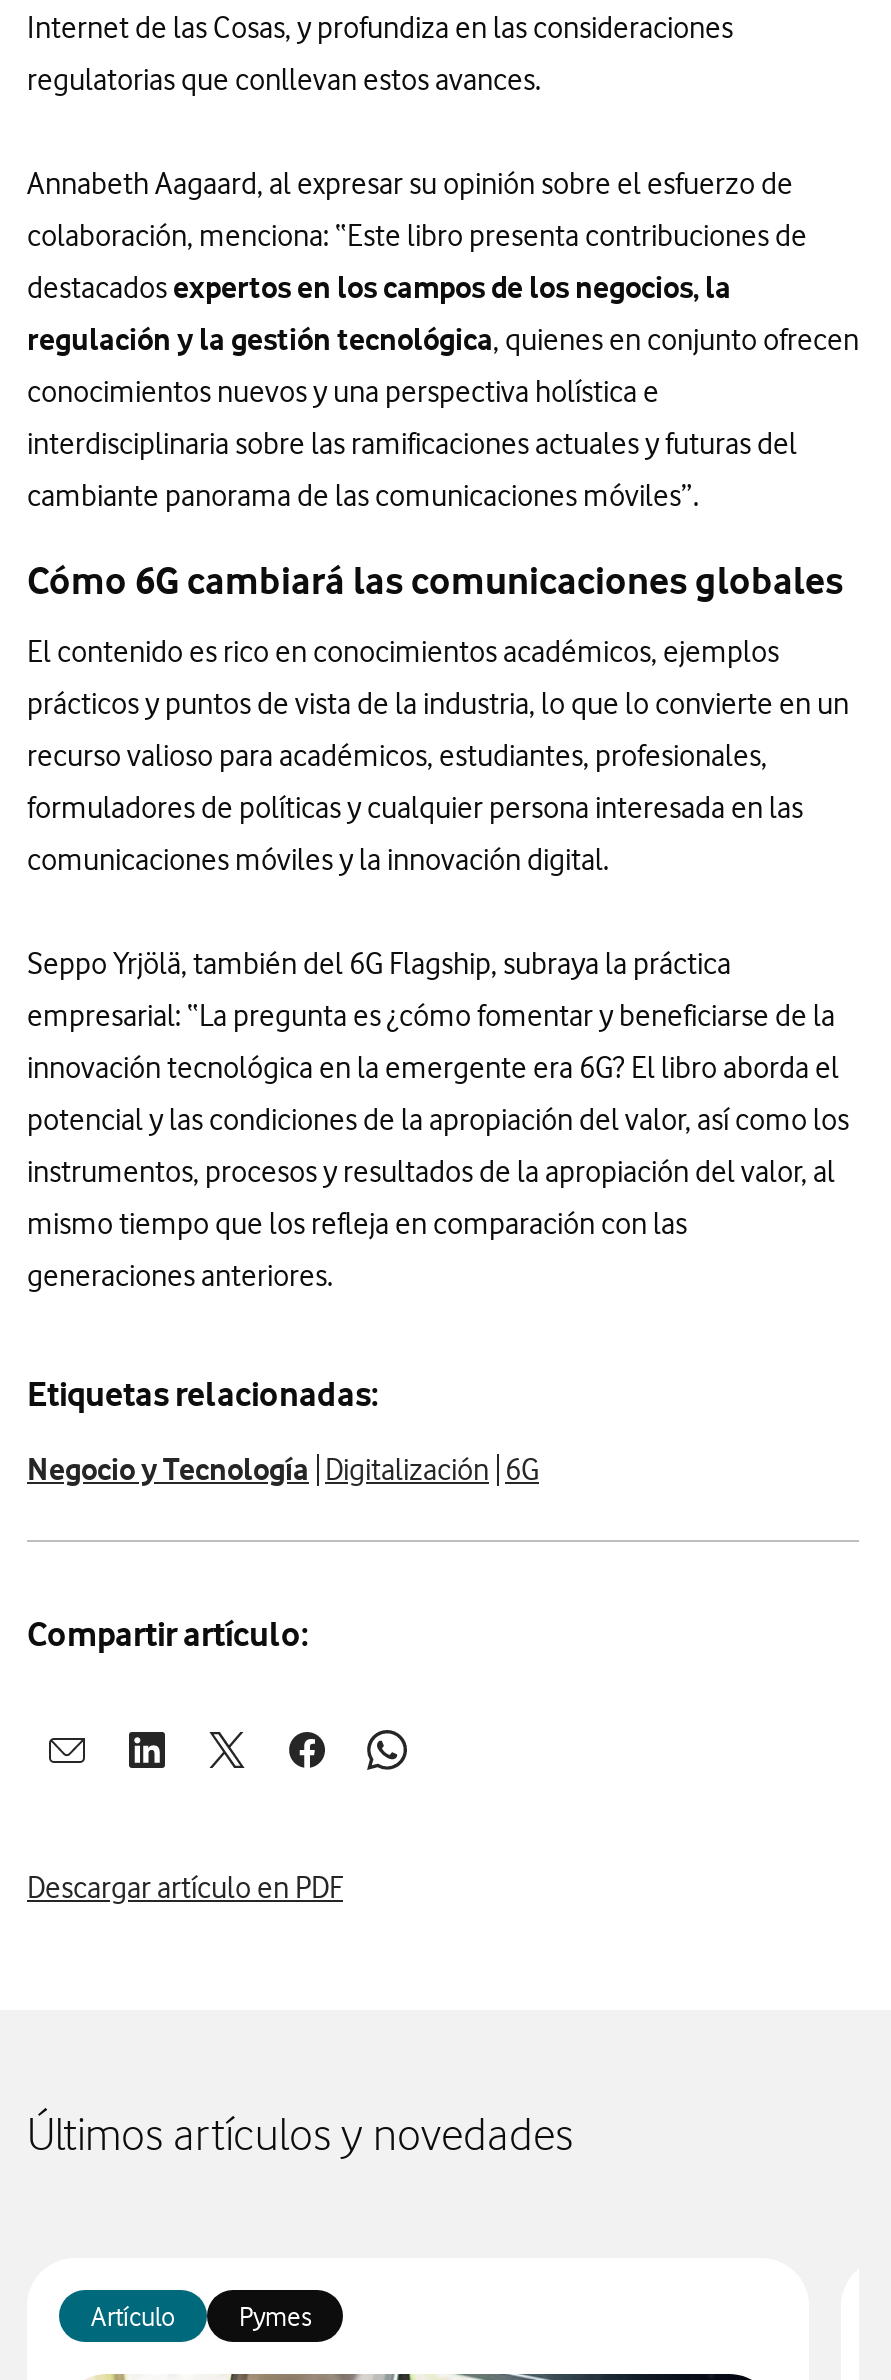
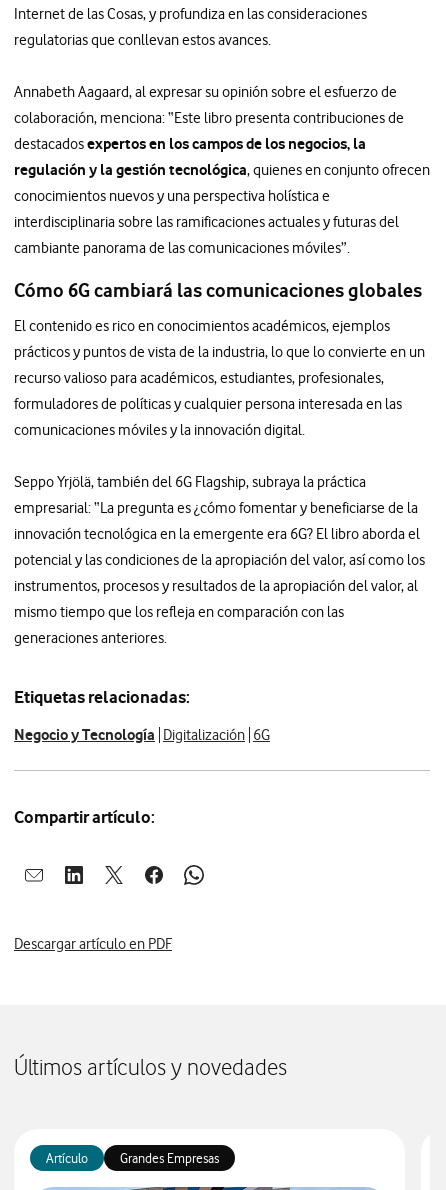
- Pymes
+ Grandes Empresas
